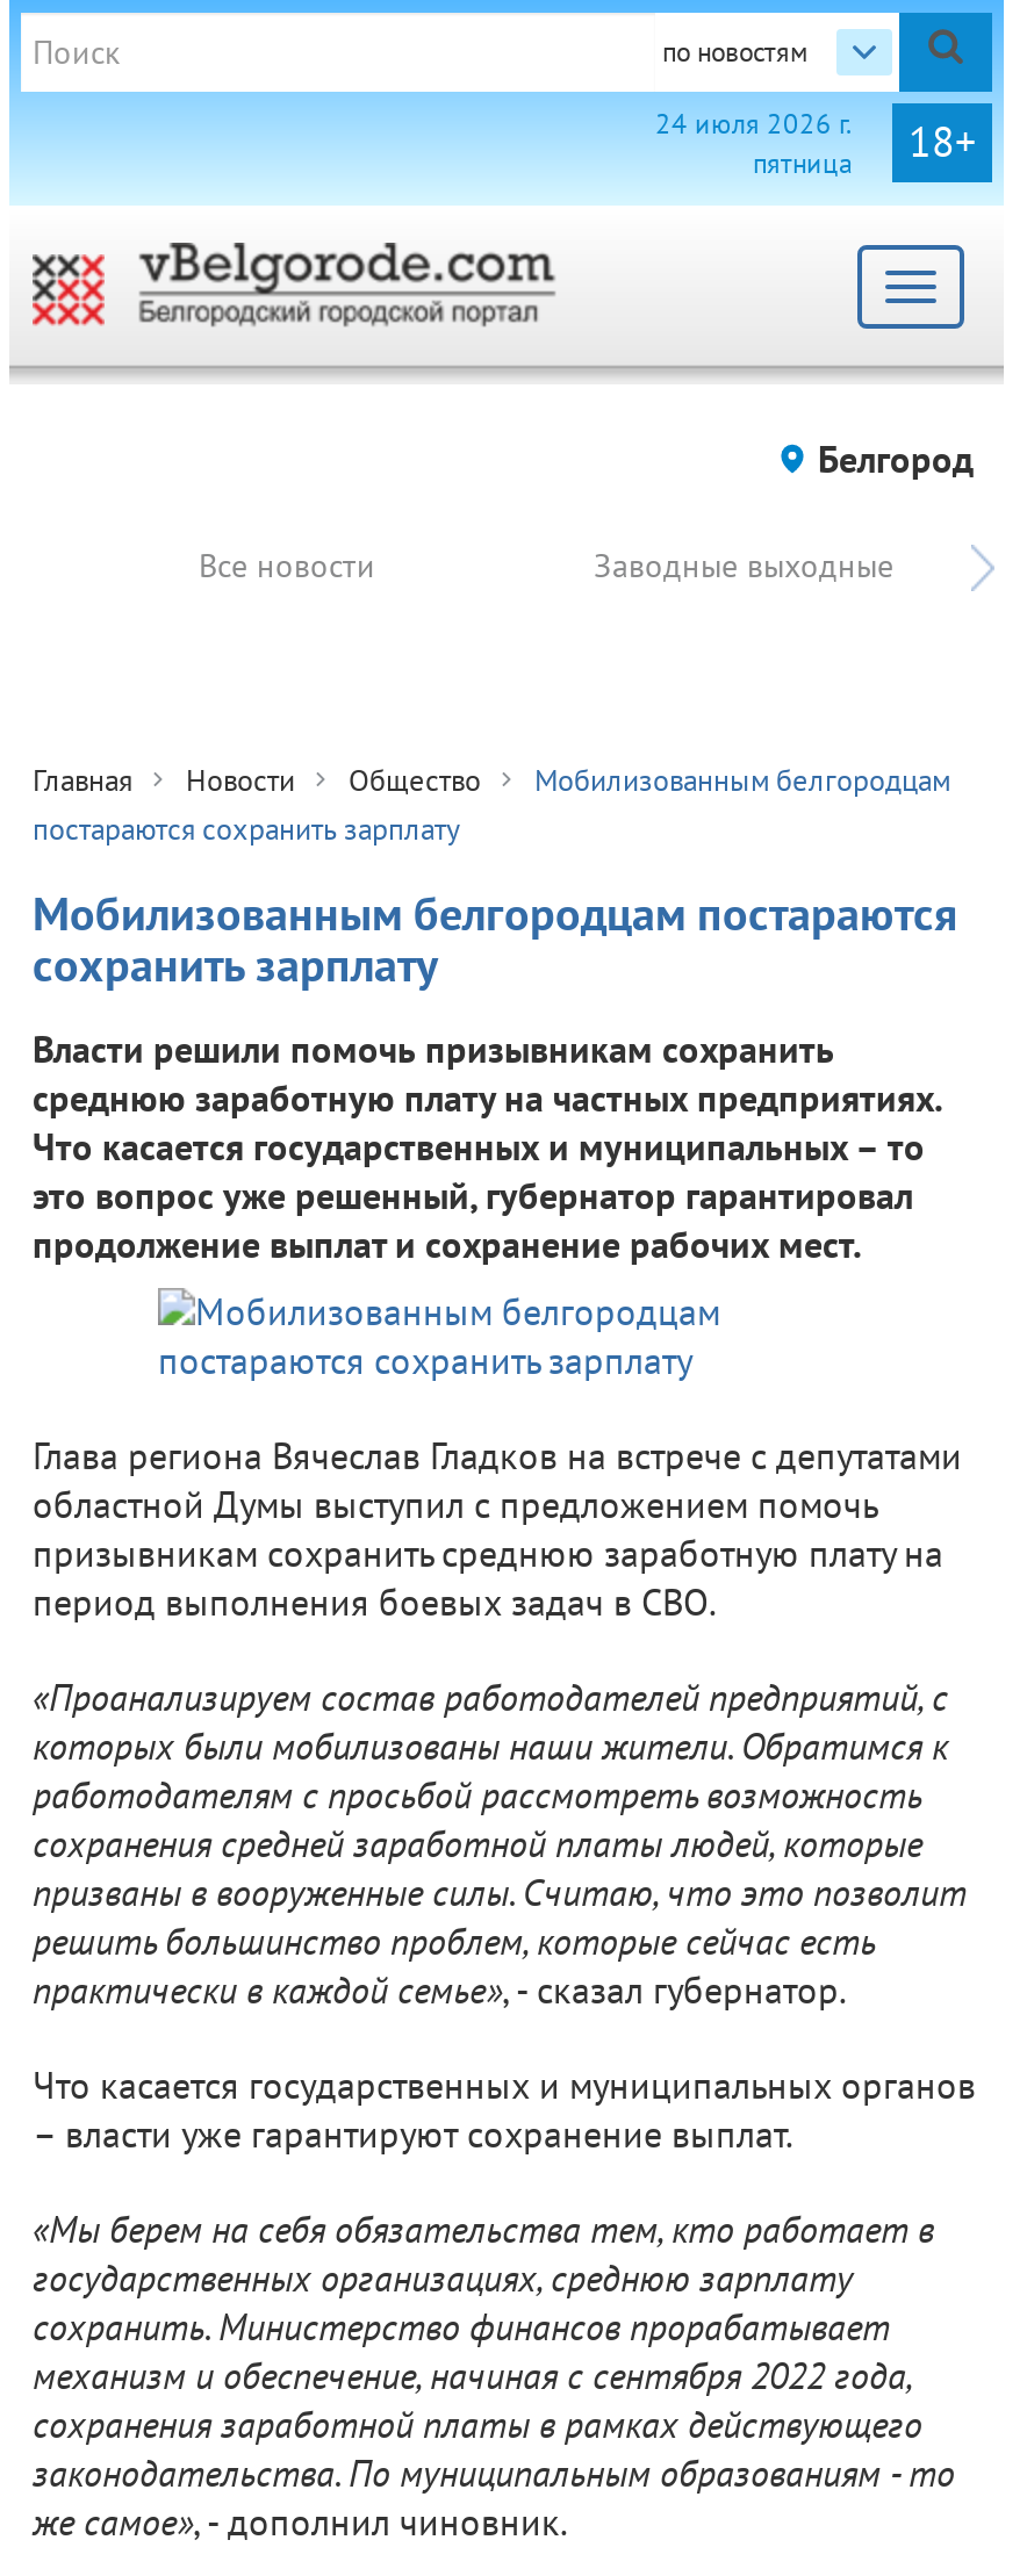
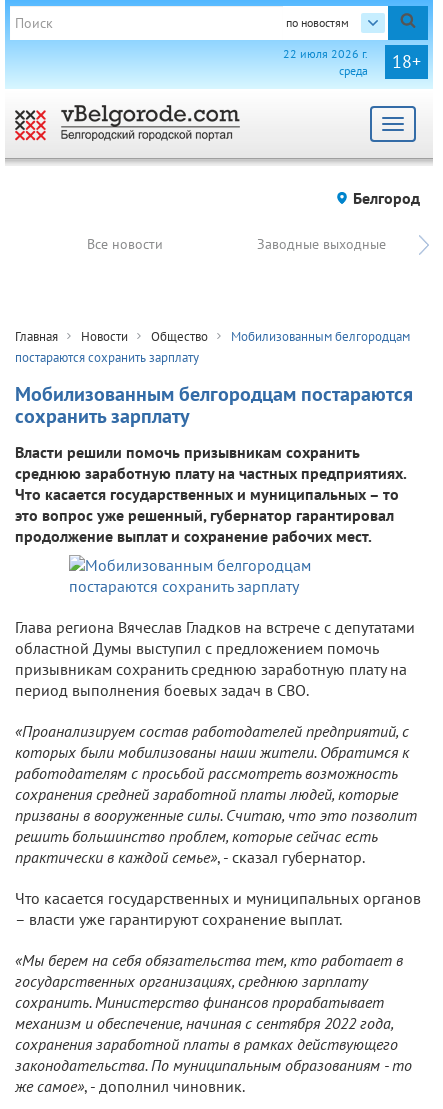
- 24 июля 2026 г.
- пятница
+ 22 июля 2026 г.
+ среда
